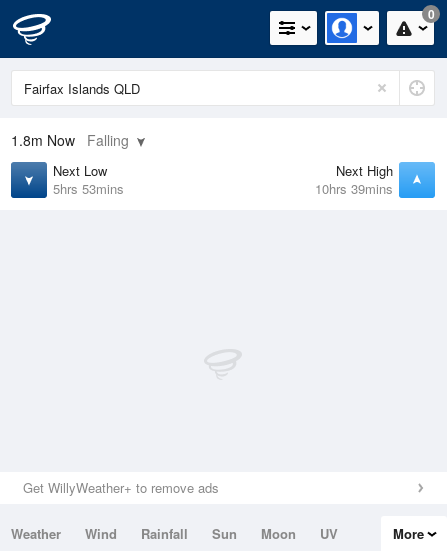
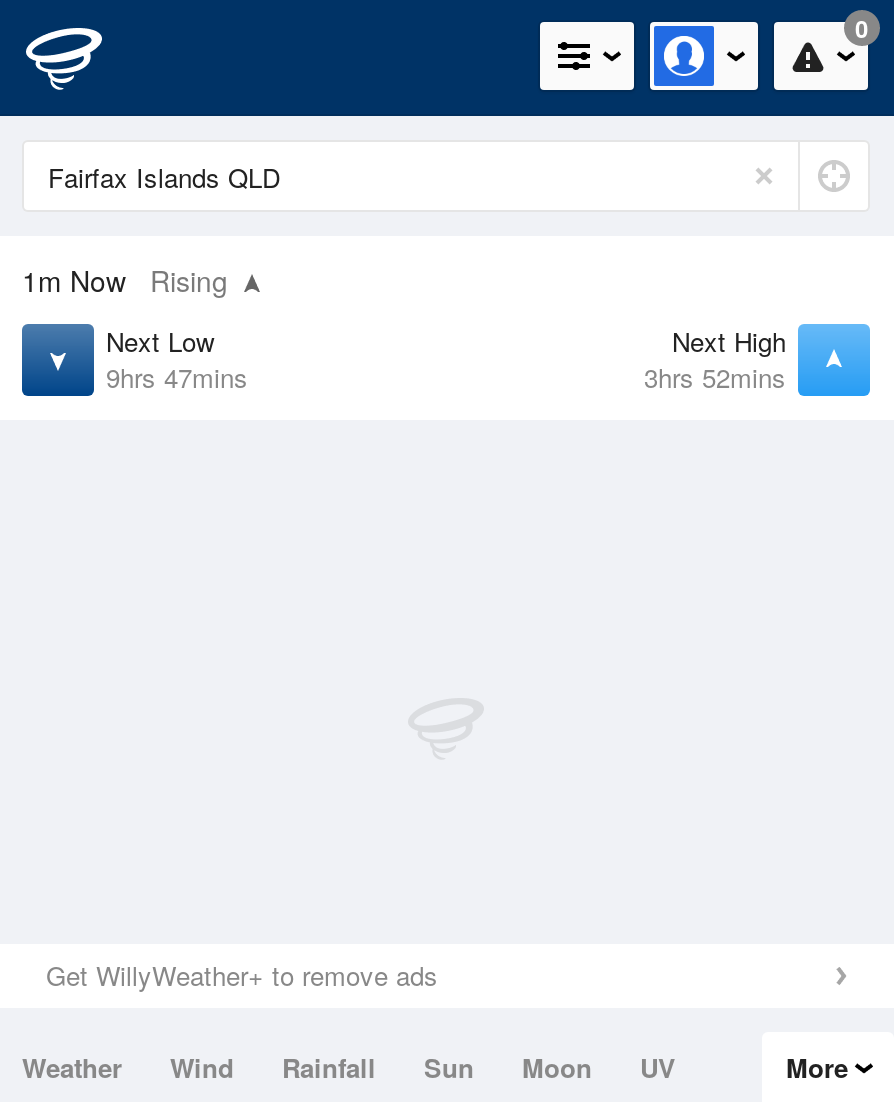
- 1.8m Now Falling
+ 1m Now Rising

- 5hrs 53mins
+ 9hrs 47mins

- 10hrs 39mins
+ 3hrs 52mins
